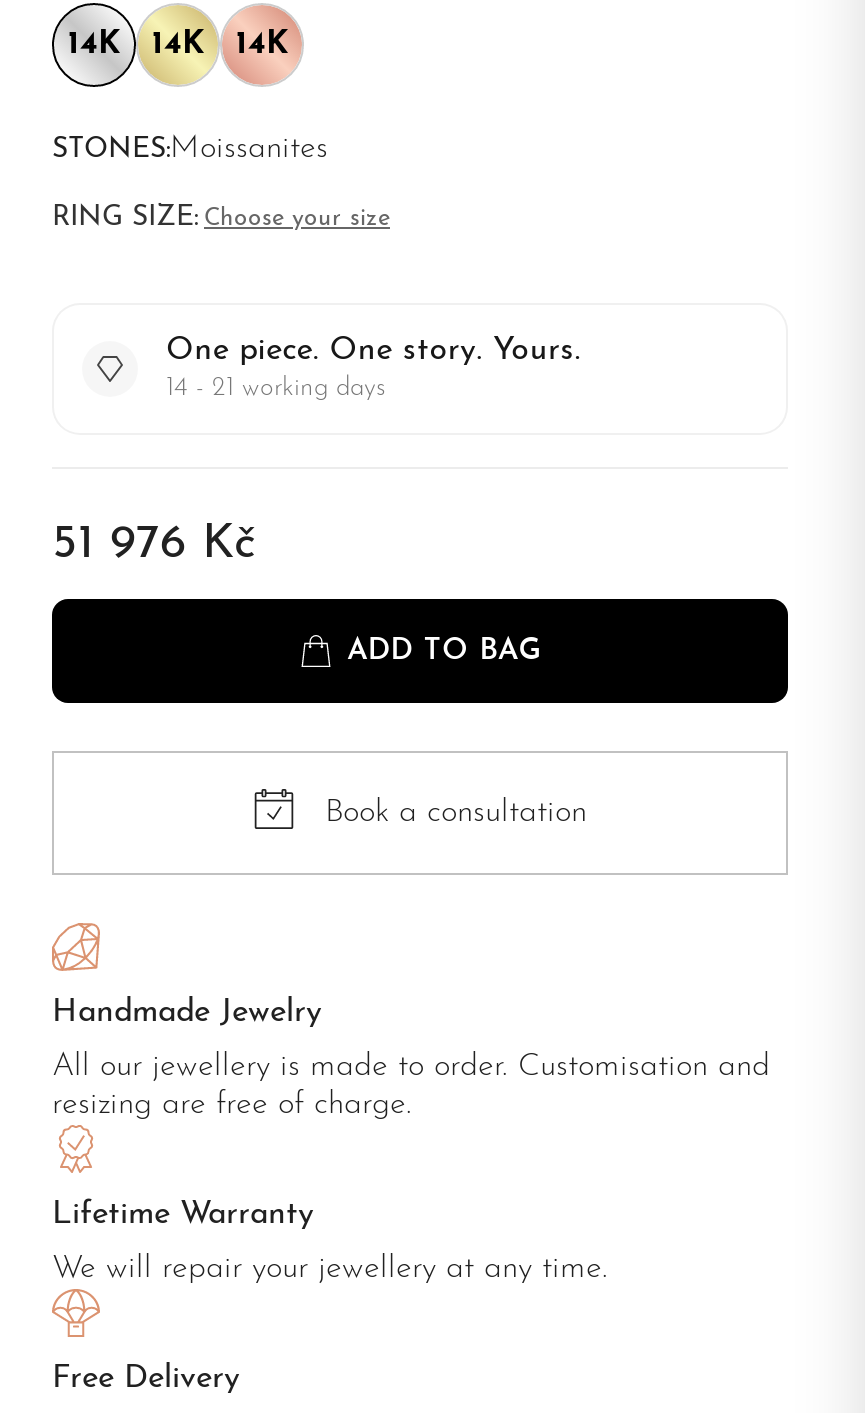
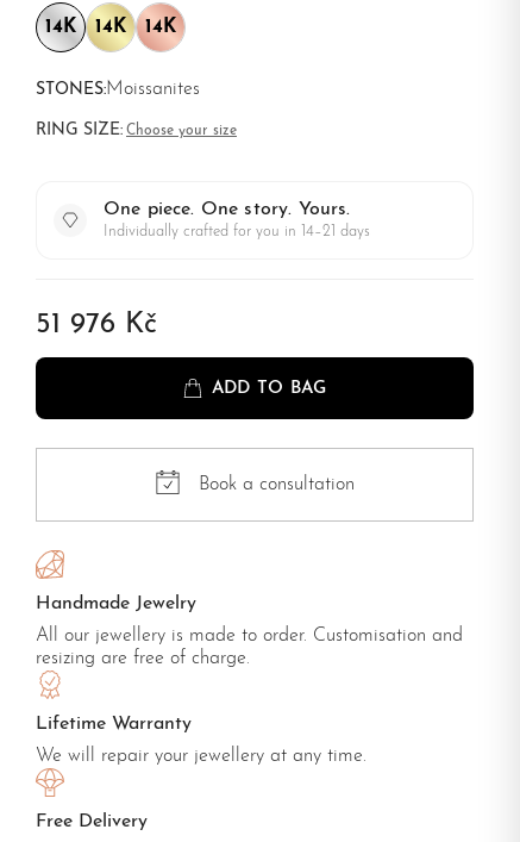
- 14 - 21 working days
+ Individually crafted for you in 14–21 days
